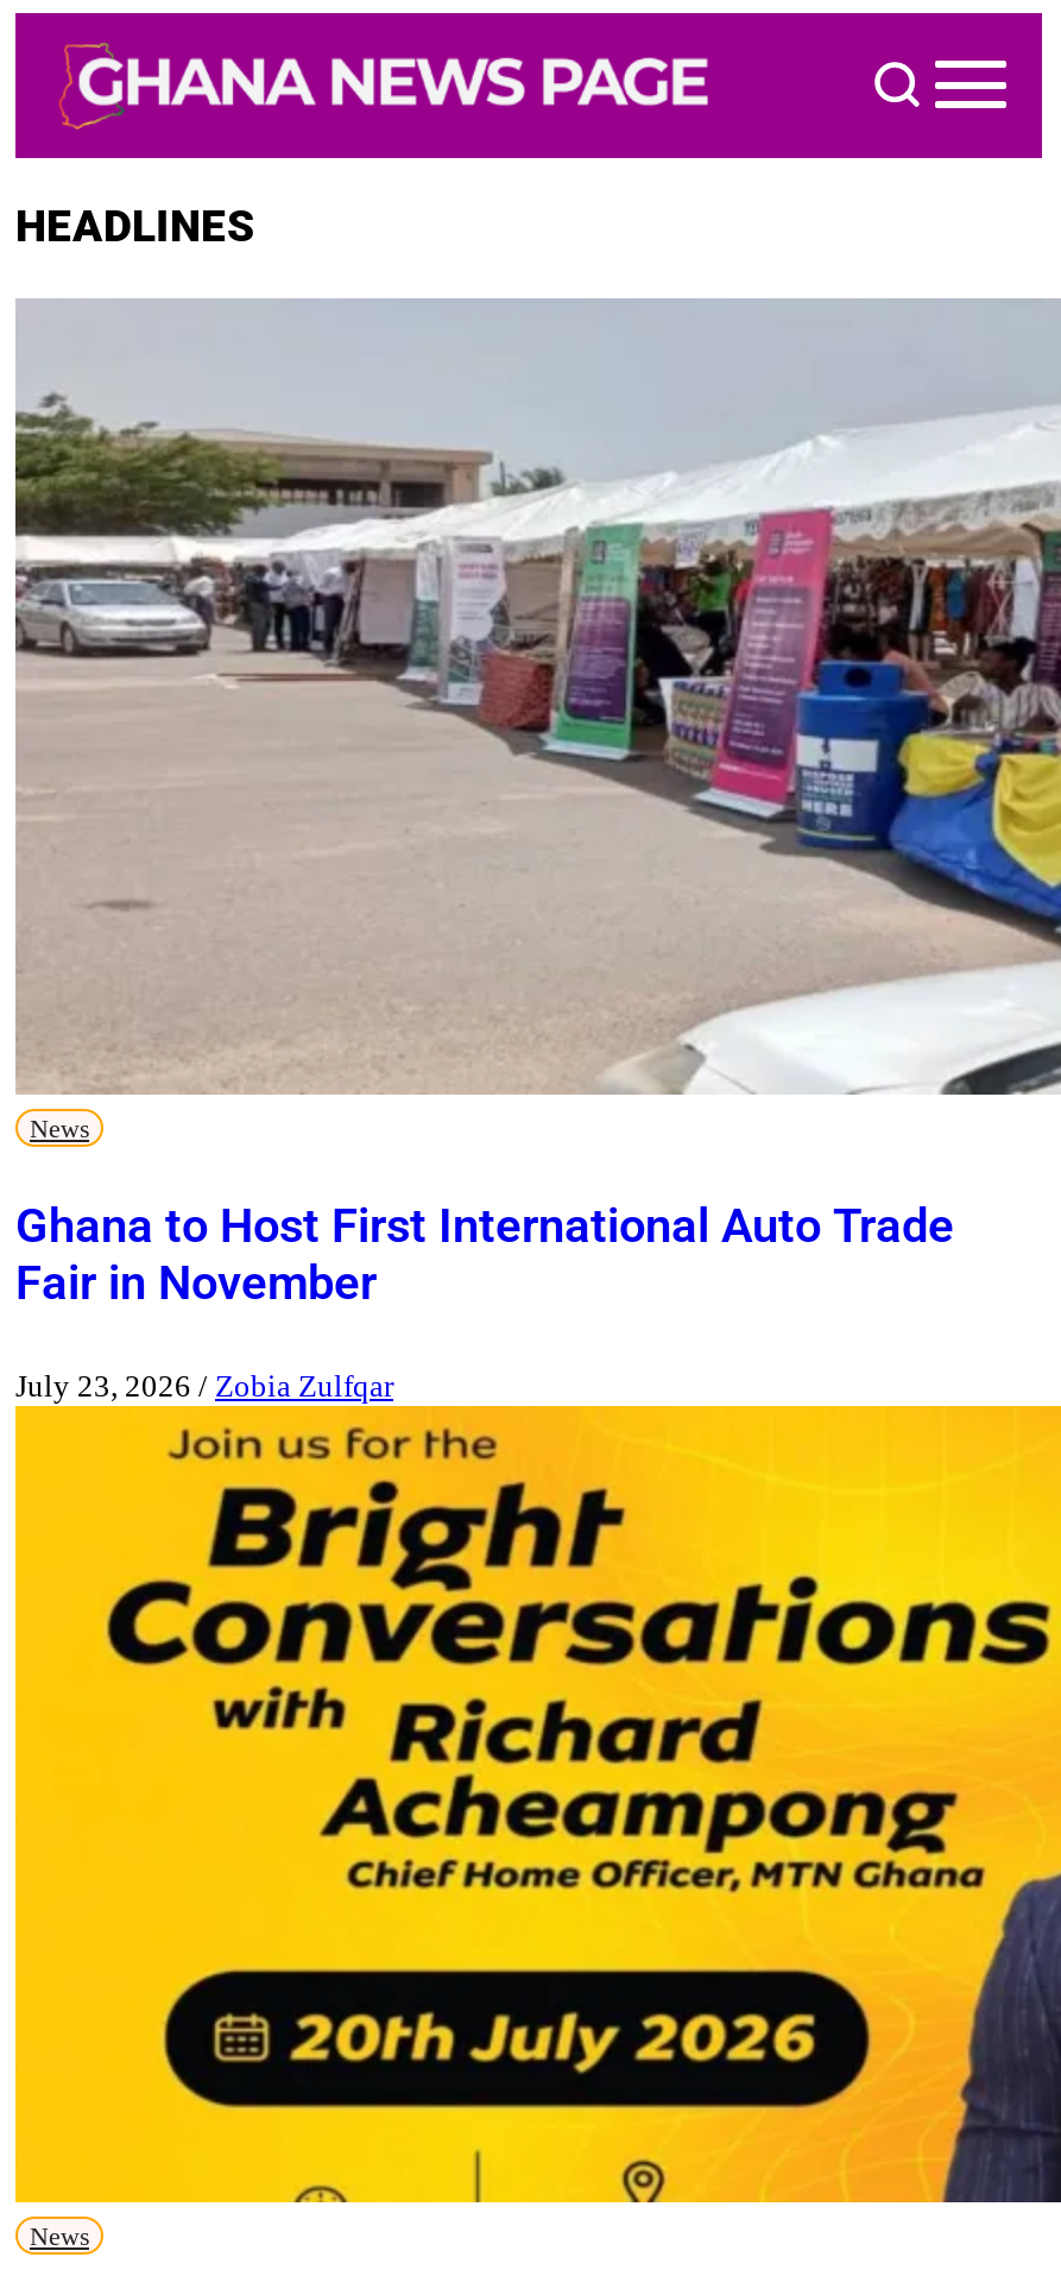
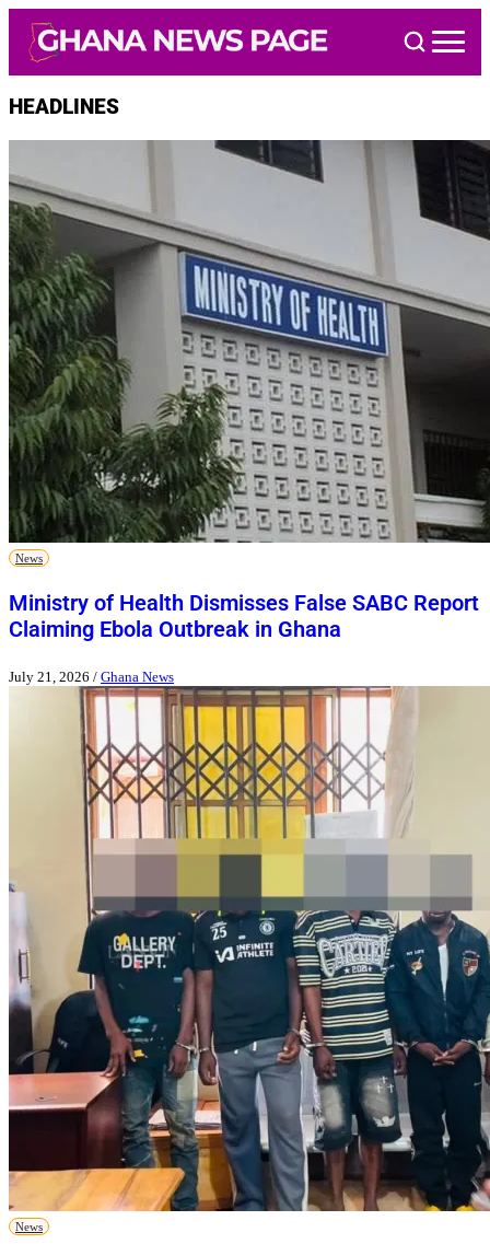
- [image]
+ [image]

- Ghana to Host First International Auto Trade
- Fair in November
+ Ministry of Health Dismisses False SABC Report
+ Claiming Ebola Outbreak in Ghana

- July 23, 2026 / Zobia Zulfqar
+ July 21, 2026 / Ghana News

- [image]
+ [image]
